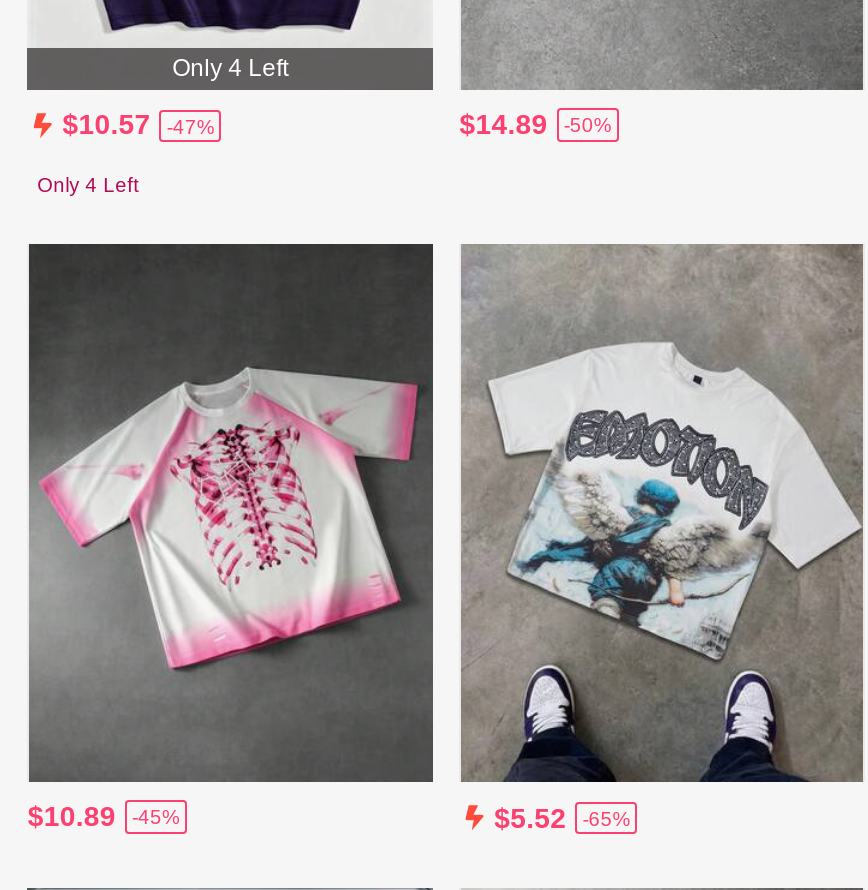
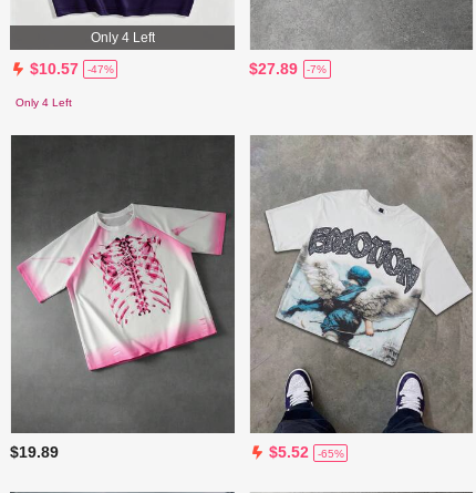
- $14.89
- -50%
+ $27.89
+ -7%

- $10.89
- -45%
+ $19.89
